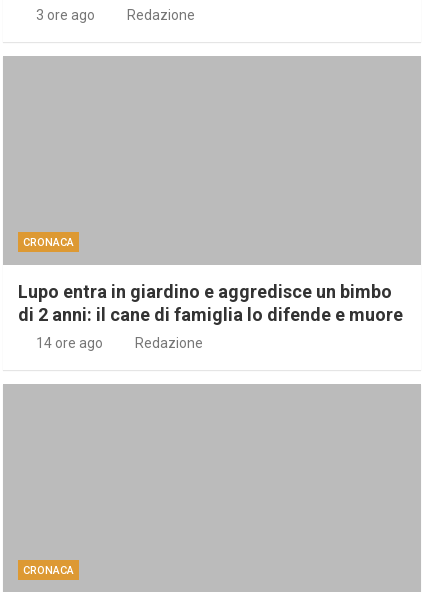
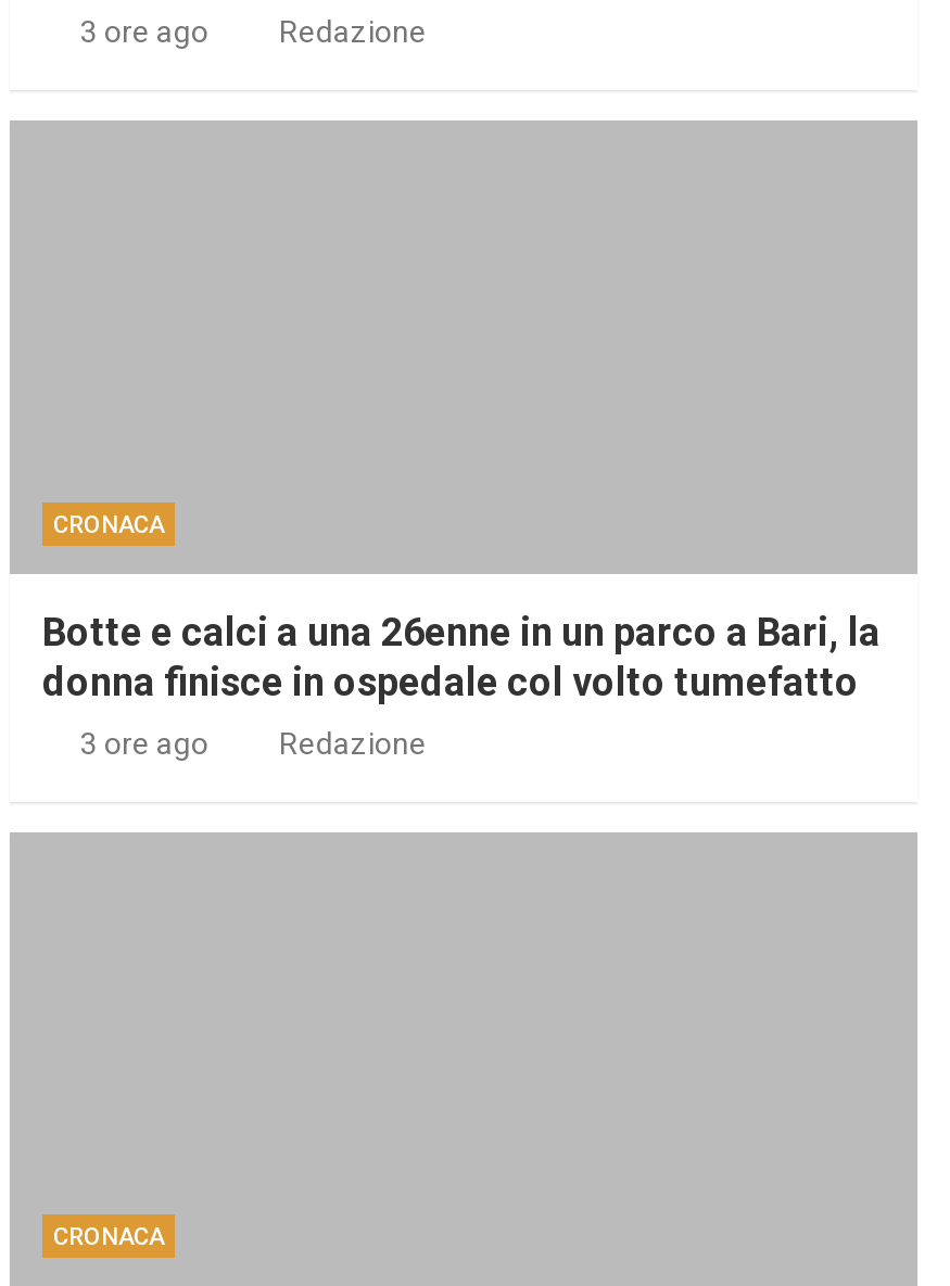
- Lupo entra in giardino e aggredisce un bimbo
- di 2 anni: il cane di famiglia lo difende e muore
+ Botte e calci a una 26enne in un parco a Bari, la
+ donna finisce in ospedale col volto tumefatto

- 14 ore ago
+ 3 ore ago
